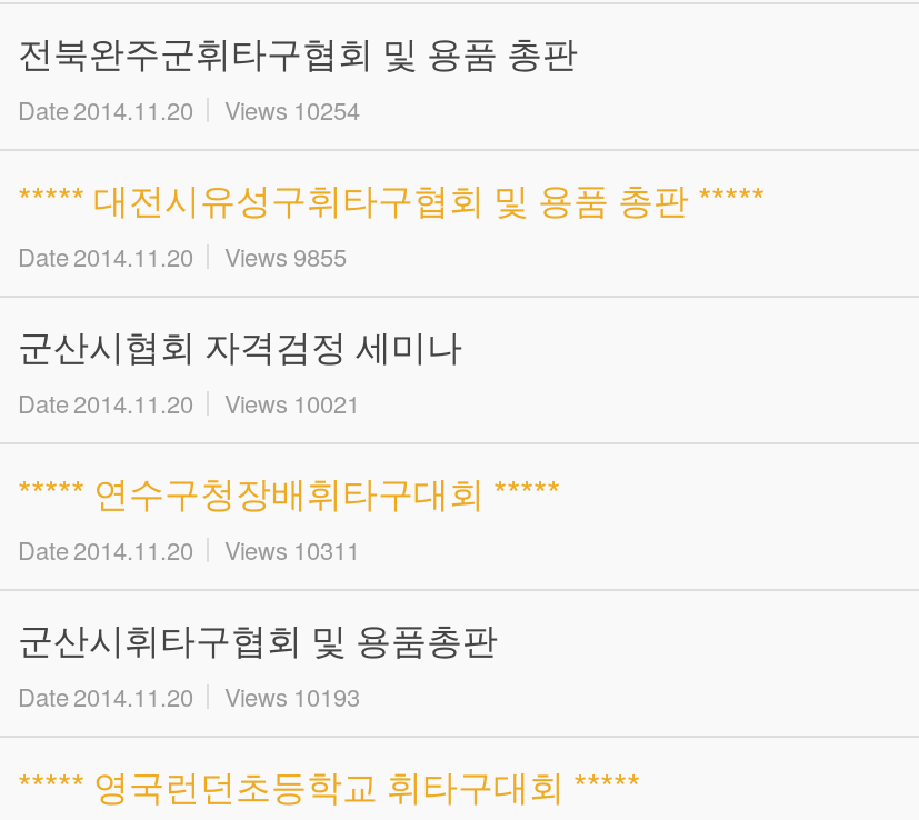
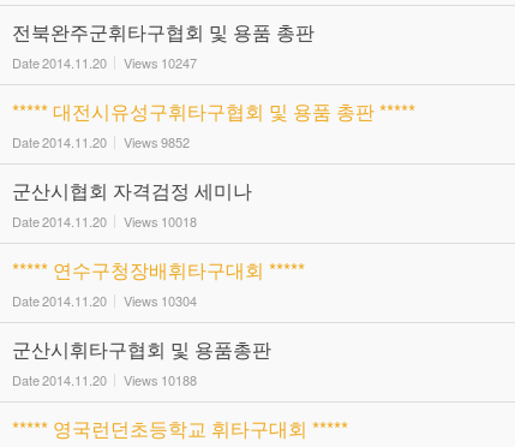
- Date 2014.11.20 Views 10254
+ Date 2014.11.20 Views 10247

- Date 2014.11.20 Views 9855
+ Date 2014.11.20 Views 9852

- Date 2014.11.20 Views 10021
+ Date 2014.11.20 Views 10018

- Date 2014.11.20 Views 10311
+ Date 2014.11.20 Views 10304

- Date 2014.11.20 Views 10193
+ Date 2014.11.20 Views 10188
